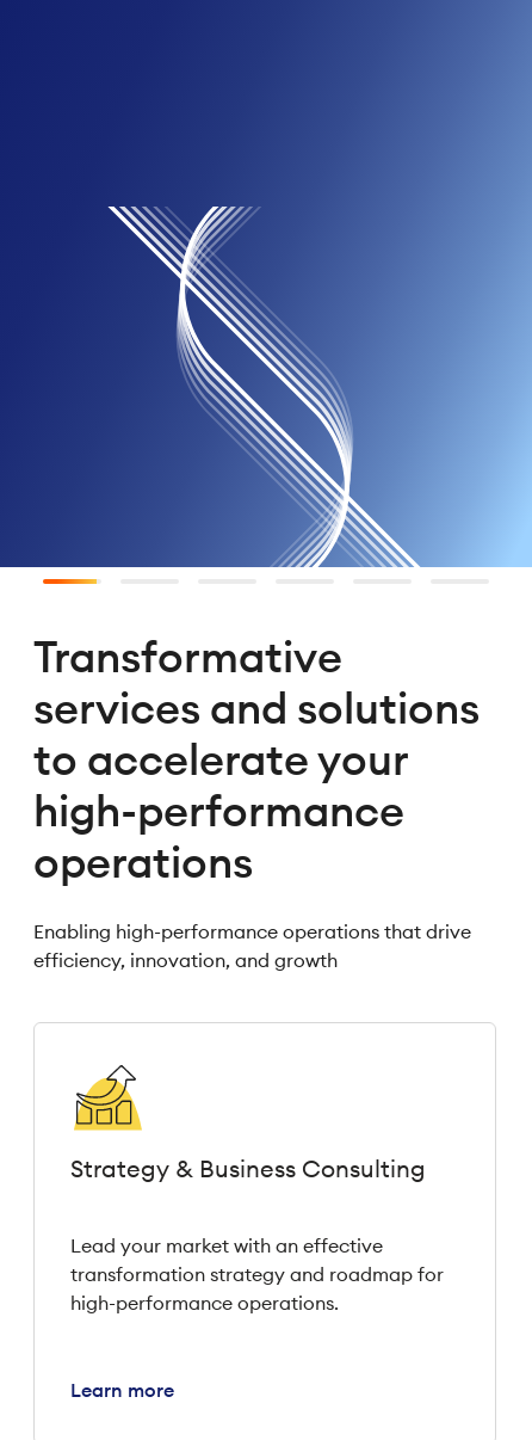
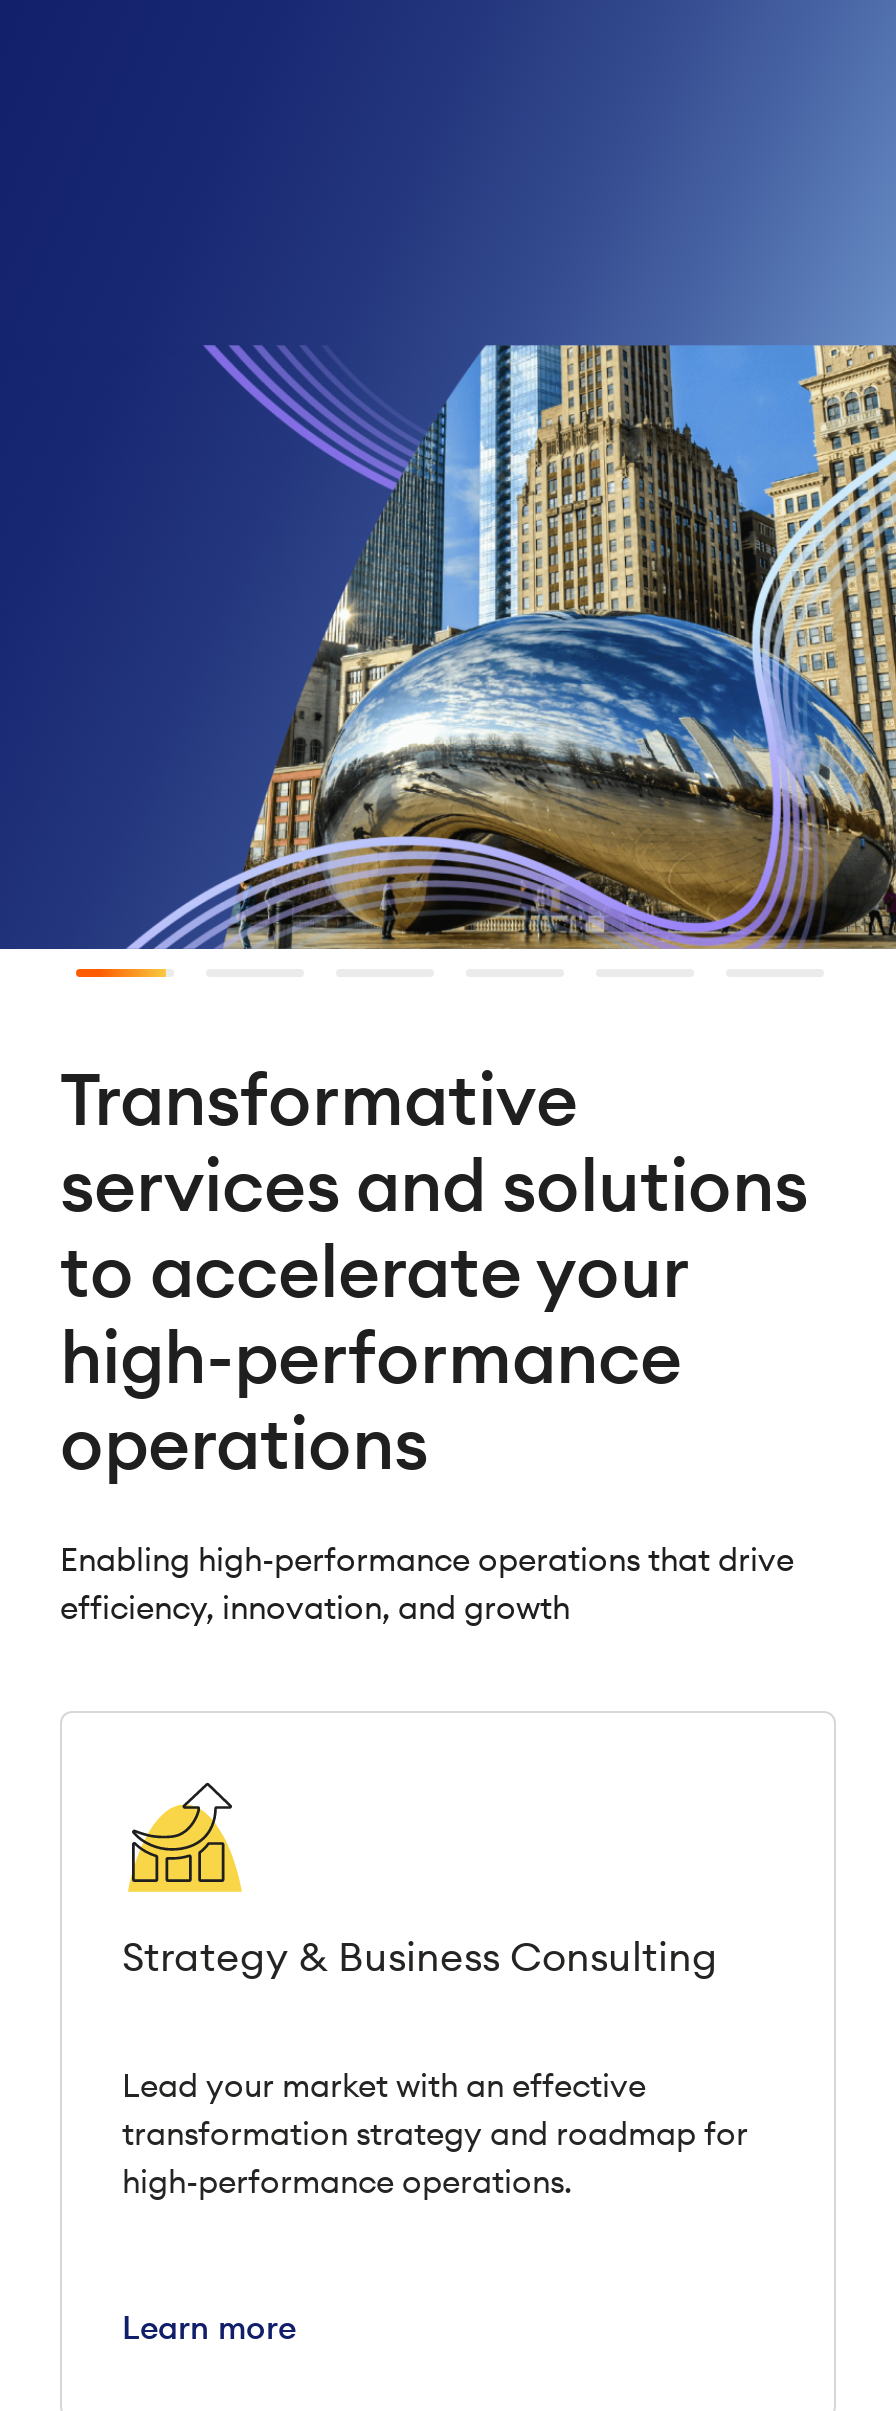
- [image]
+ [image]
